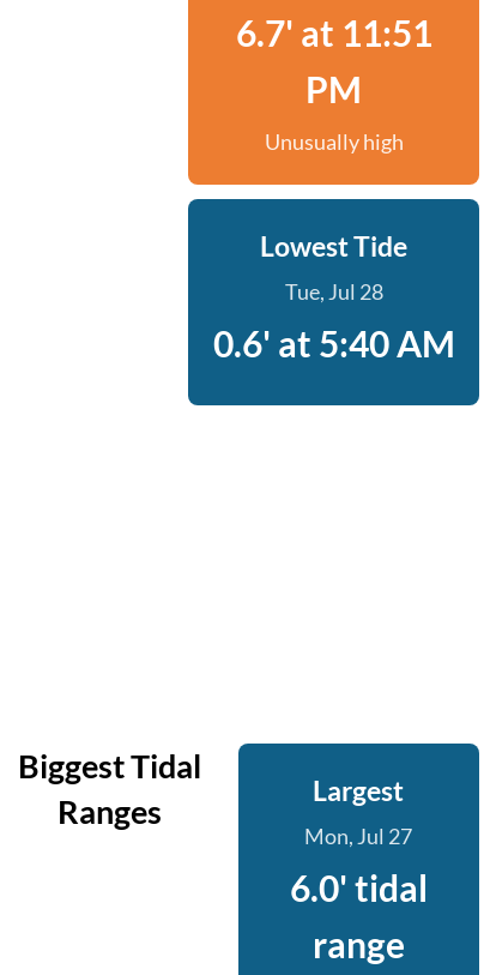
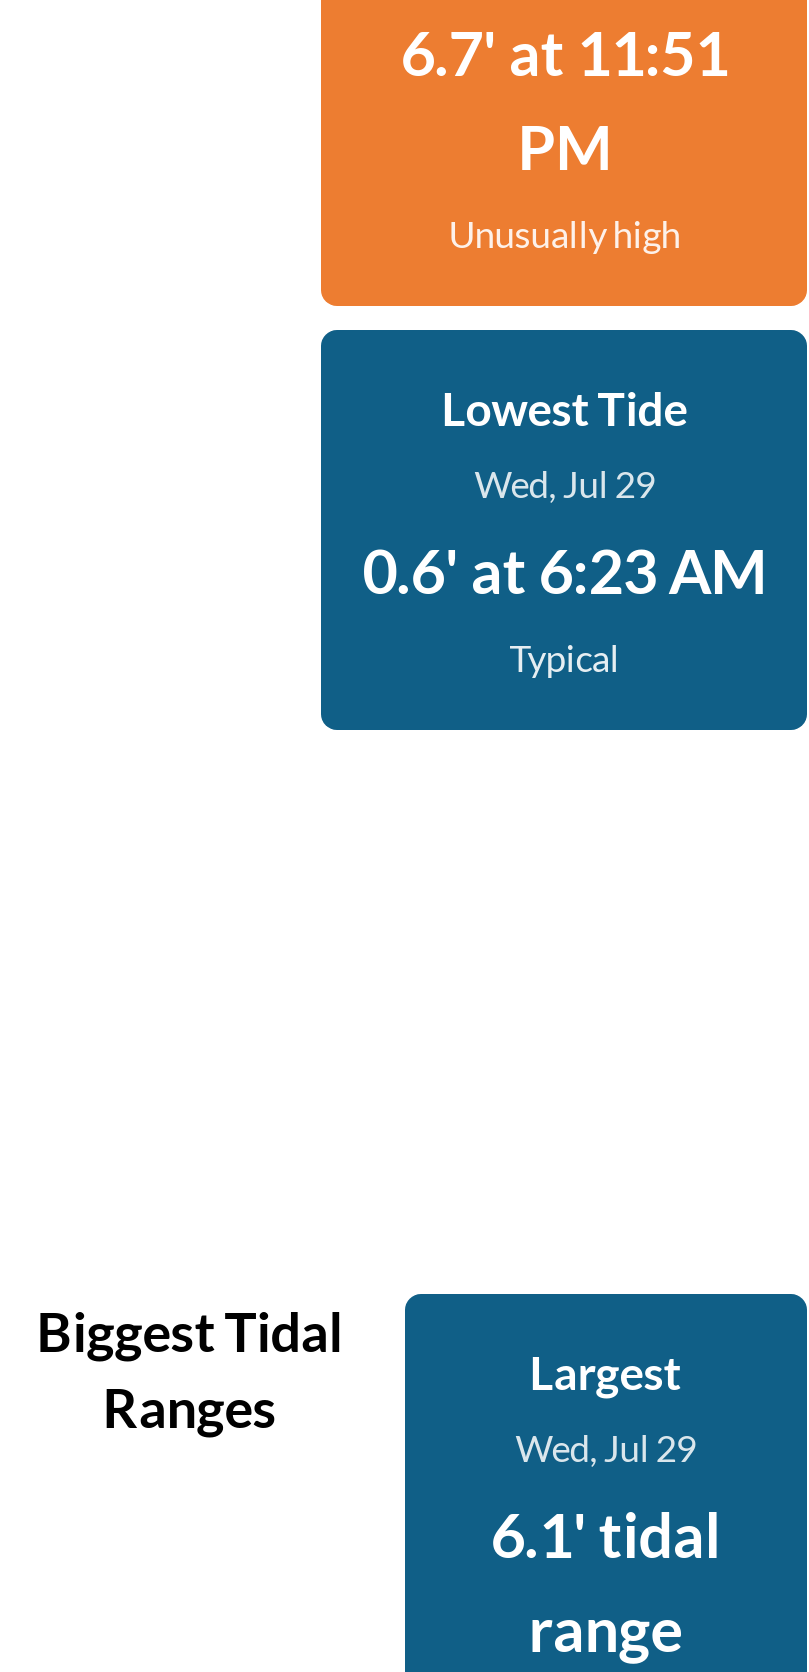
- Tue, Jul 28
- 0.6' at 5:40 AM
+ Wed, Jul 29
+ 0.6' at 6:23 AM
+ Typical

- Mon, Jul 27
+ Wed, Jul 29

- 6.0' tidal
+ 6.1' tidal
